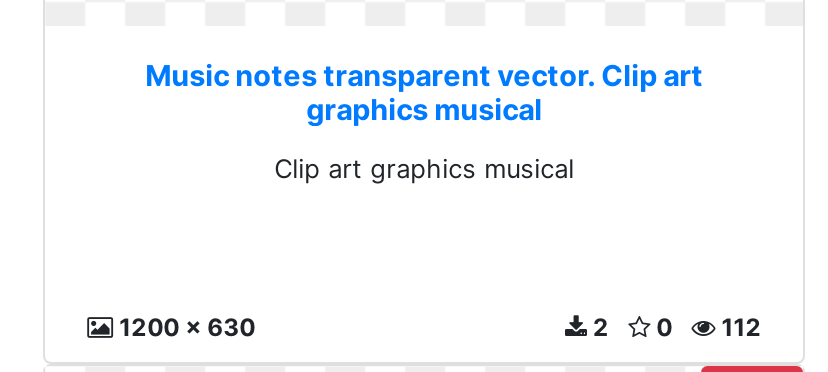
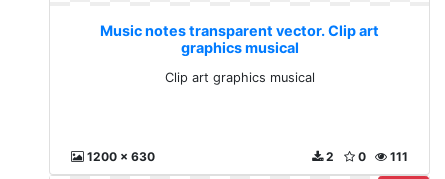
- 2 0 112
+ 2 0 111
